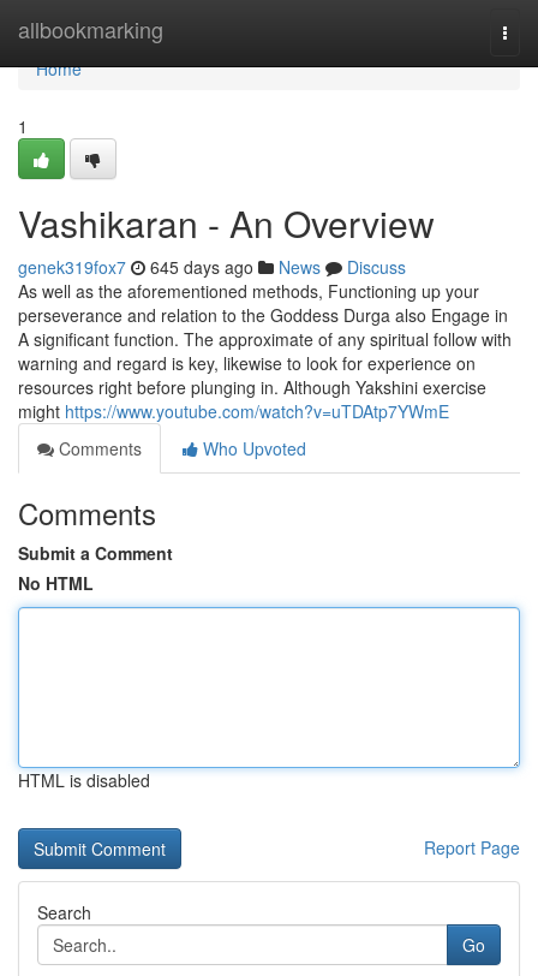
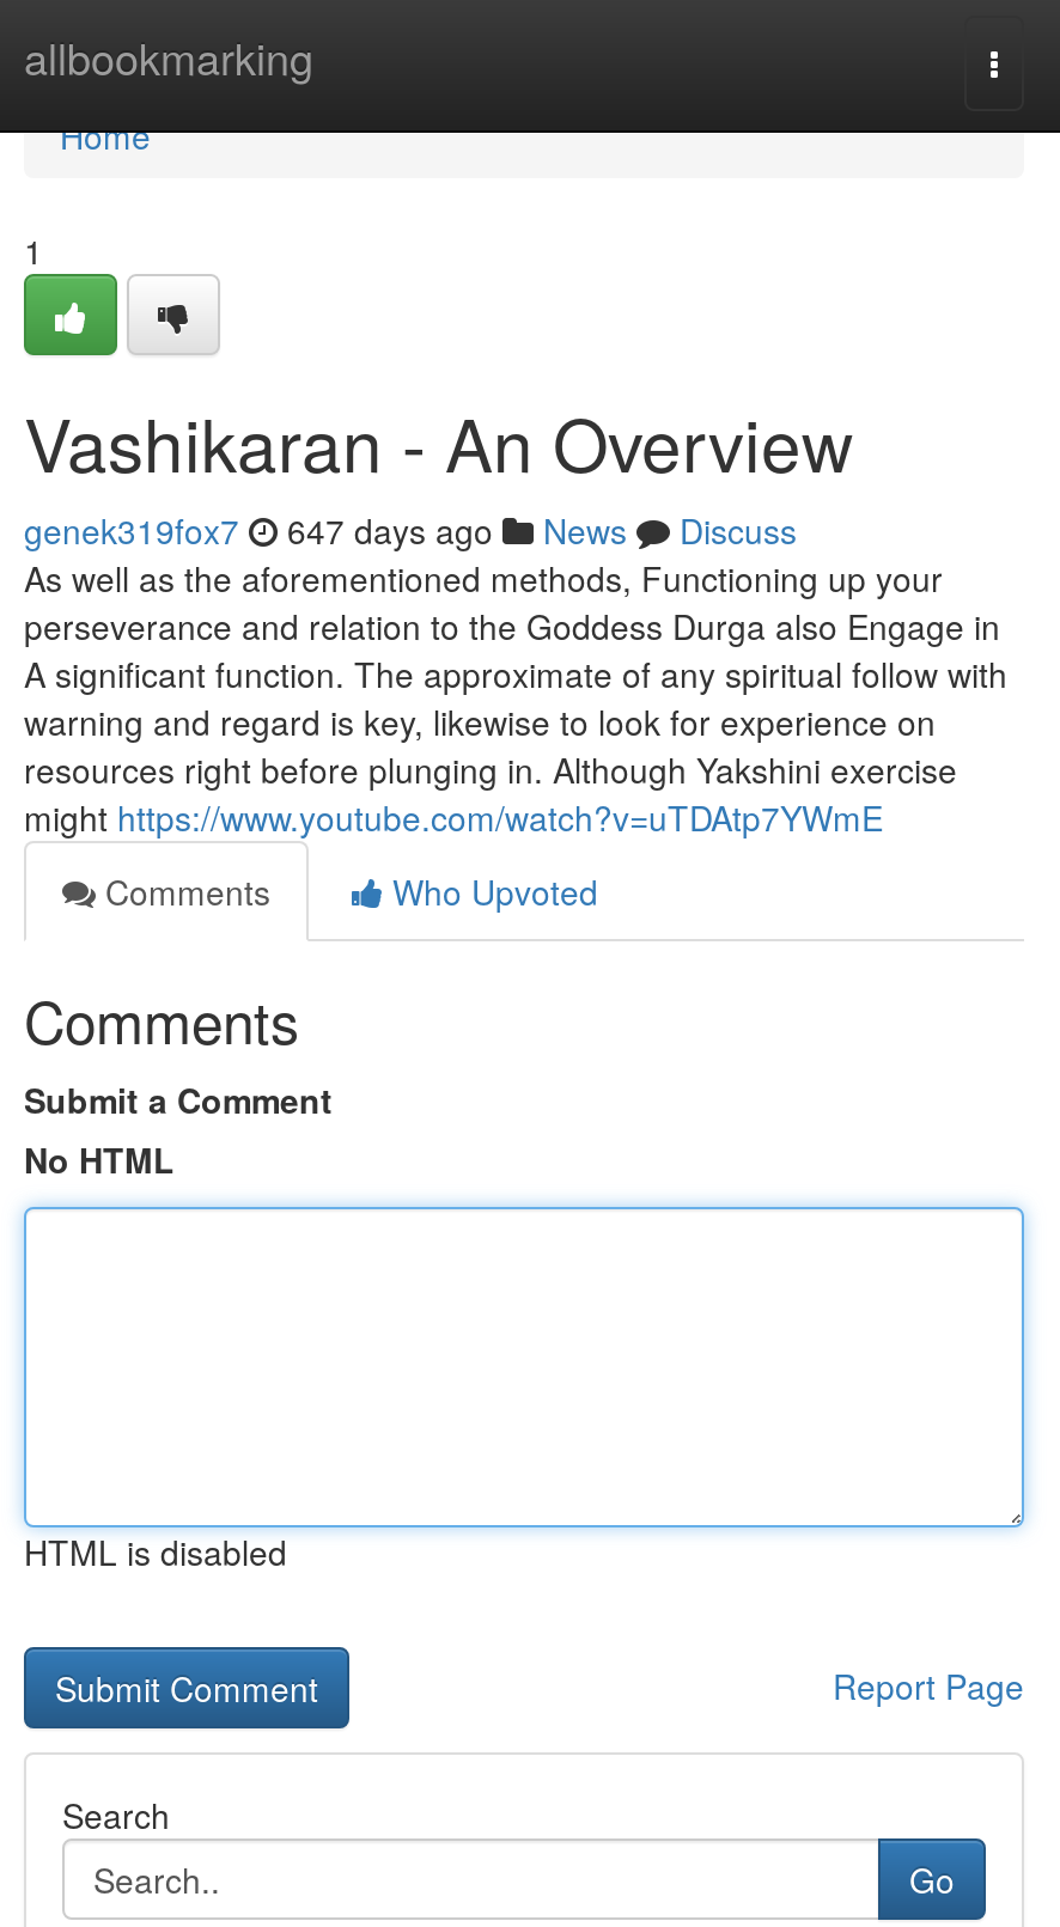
- genek319fox7 645 days ago News Discuss
+ genek319fox7 647 days ago News Discuss
